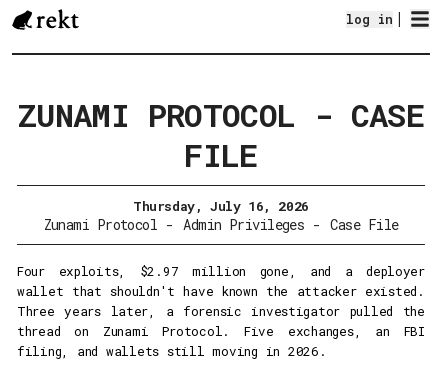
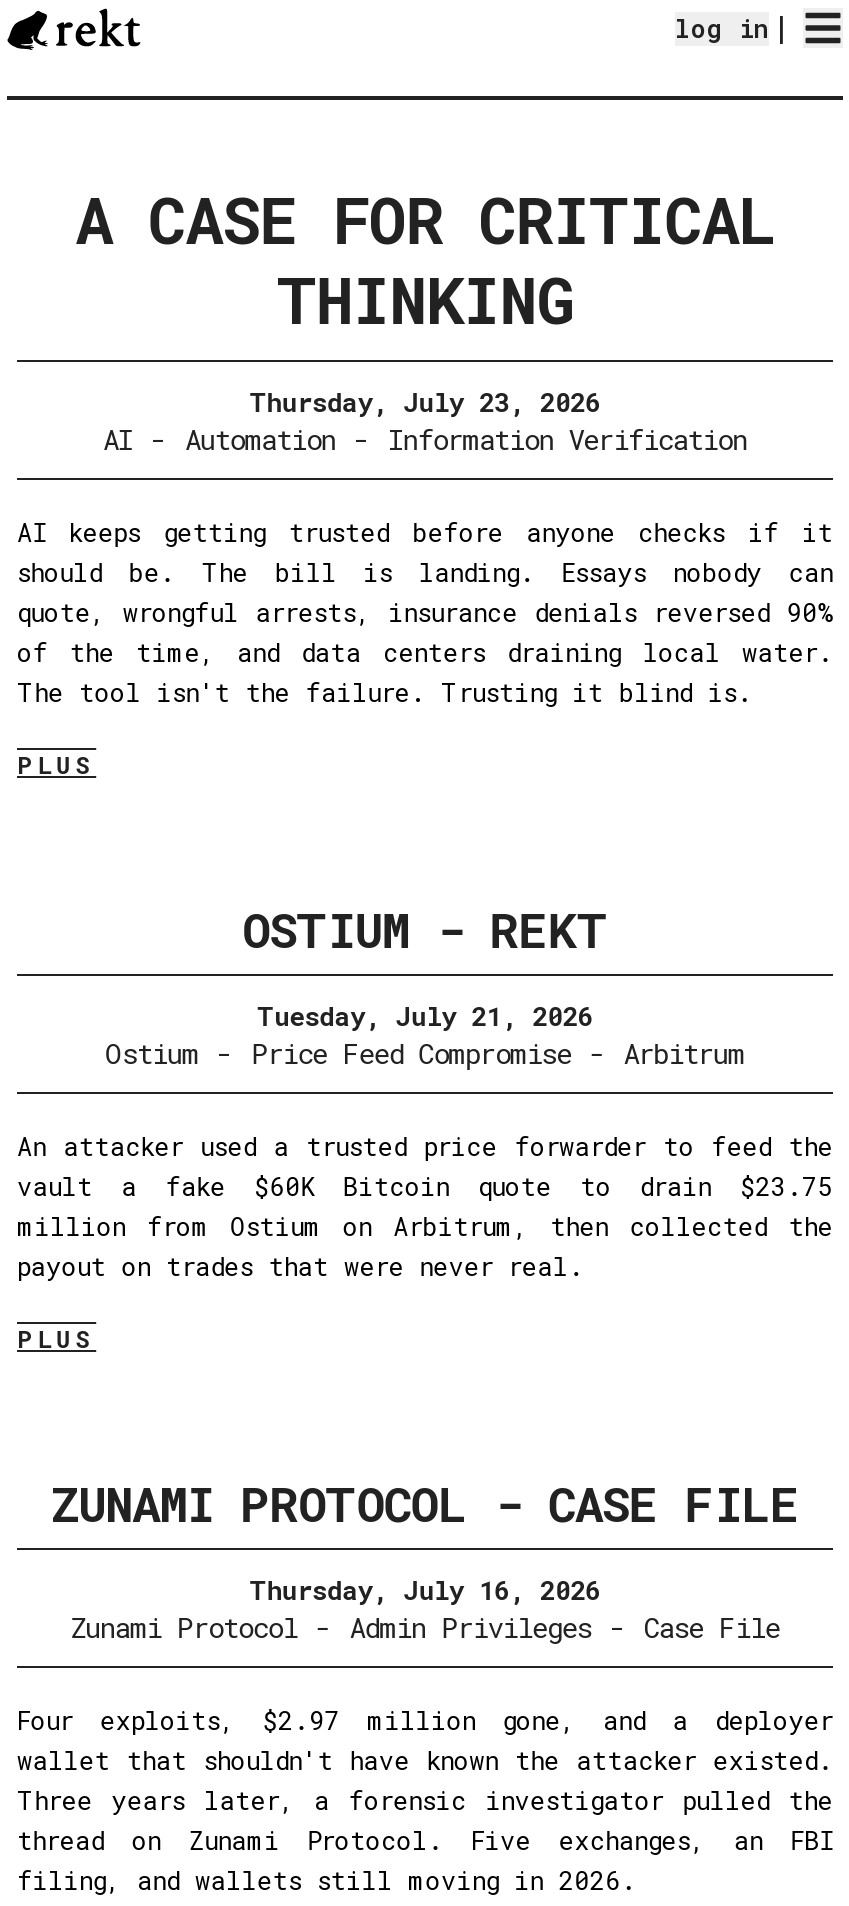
- ZUNAMI PROTOCOL - CASE
- FILE
+ A CASE FOR CRITICAL
+ THINKING
+ Thursday, July 23, 2026
+ AI - Automation - Information Verification
+ AI keeps getting trusted before anyone checks if it
+ should be. The bill is landing. Essays nobody can
+ quote, wrongful arrests, insurance denials reversed 90%
+ of the time, and data centers draining local water.
+ The tool isn't the failure. Trusting it blind is.
+ PLUS
+ OSTIUM - REKT
+ Tuesday, July 21, 2026
+ Ostium - Price Feed Compromise - Arbitrum
+ An attacker used a trusted price forwarder to feed the
+ vault a fake $60K Bitcoin quote to drain $23.75
+ million from Ostium on Arbitrum, then collected the
+ payout on trades that were never real.
+ PLUS
+ ZUNAMI PROTOCOL - CASE FILE
